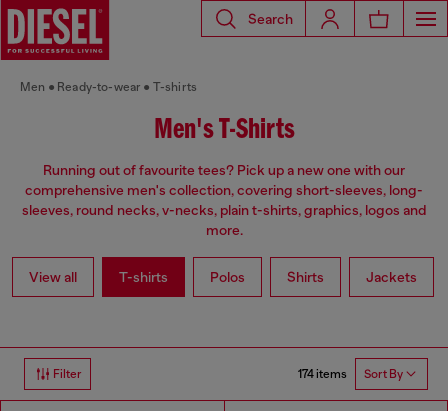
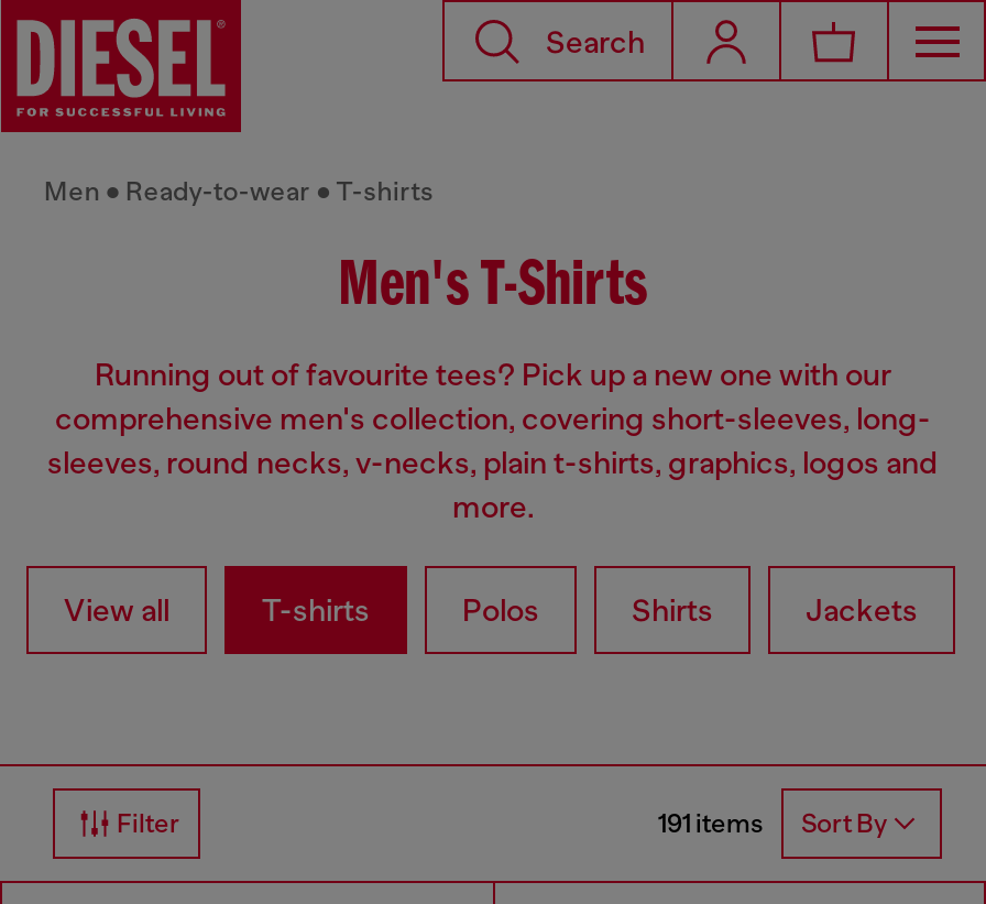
- 174 items Sort By
+ 191 items Sort By
